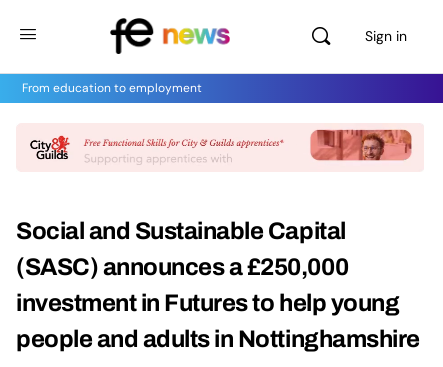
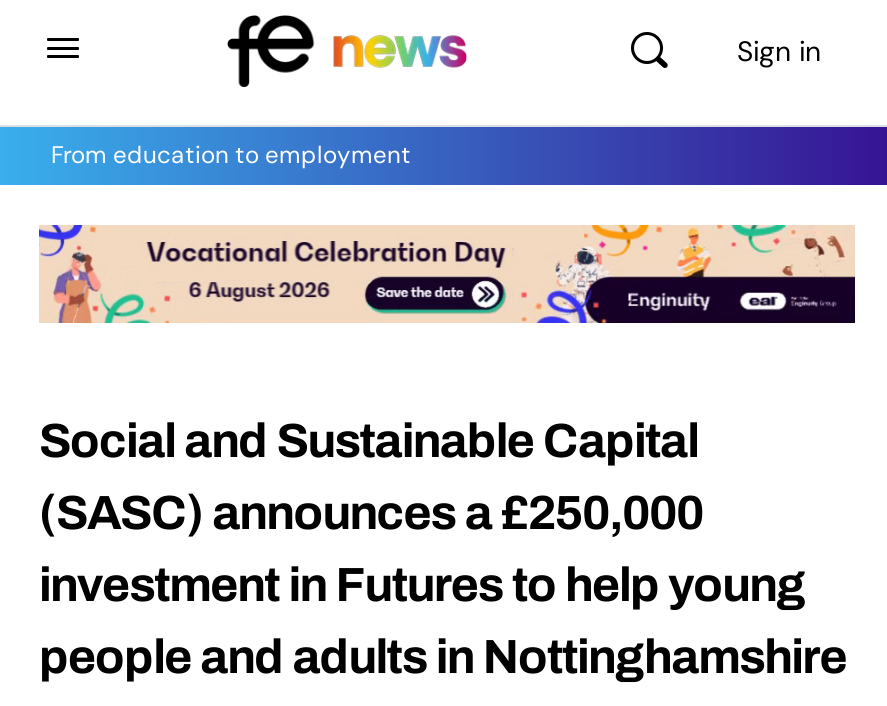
- [image]
+ [image]
